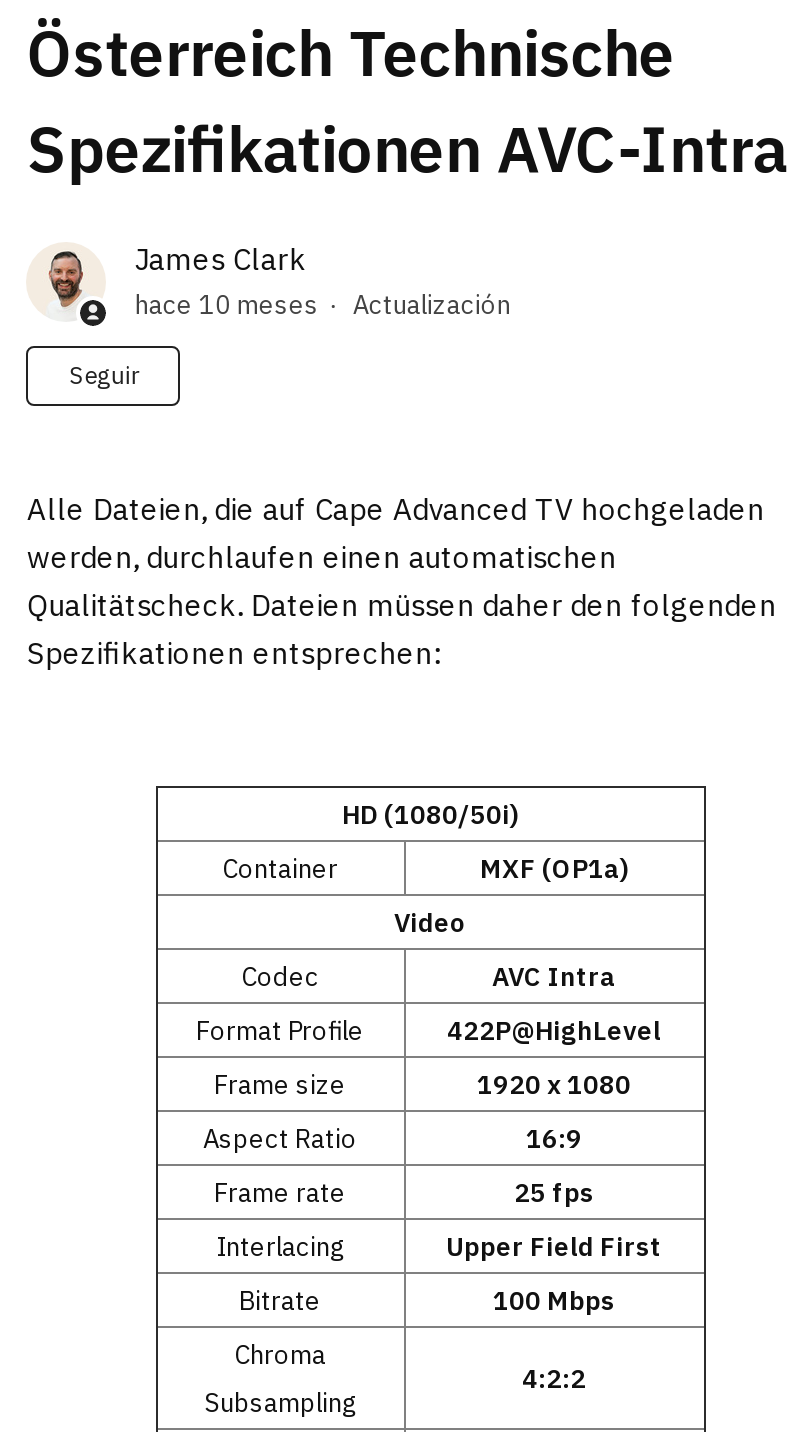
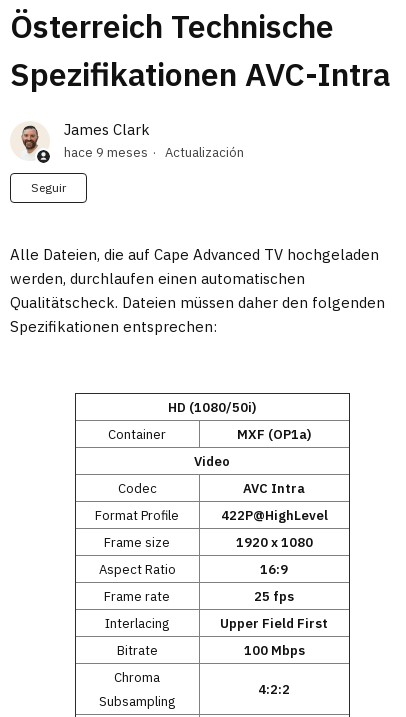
- hace 10 meses Actualización
+ hace 9 meses Actualización
